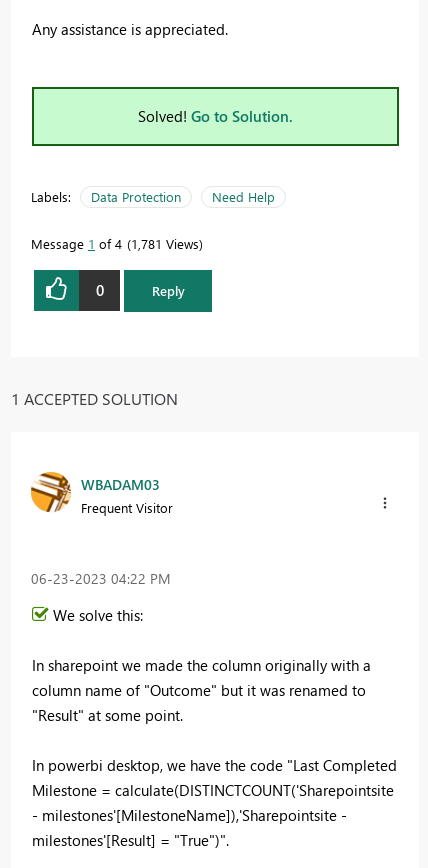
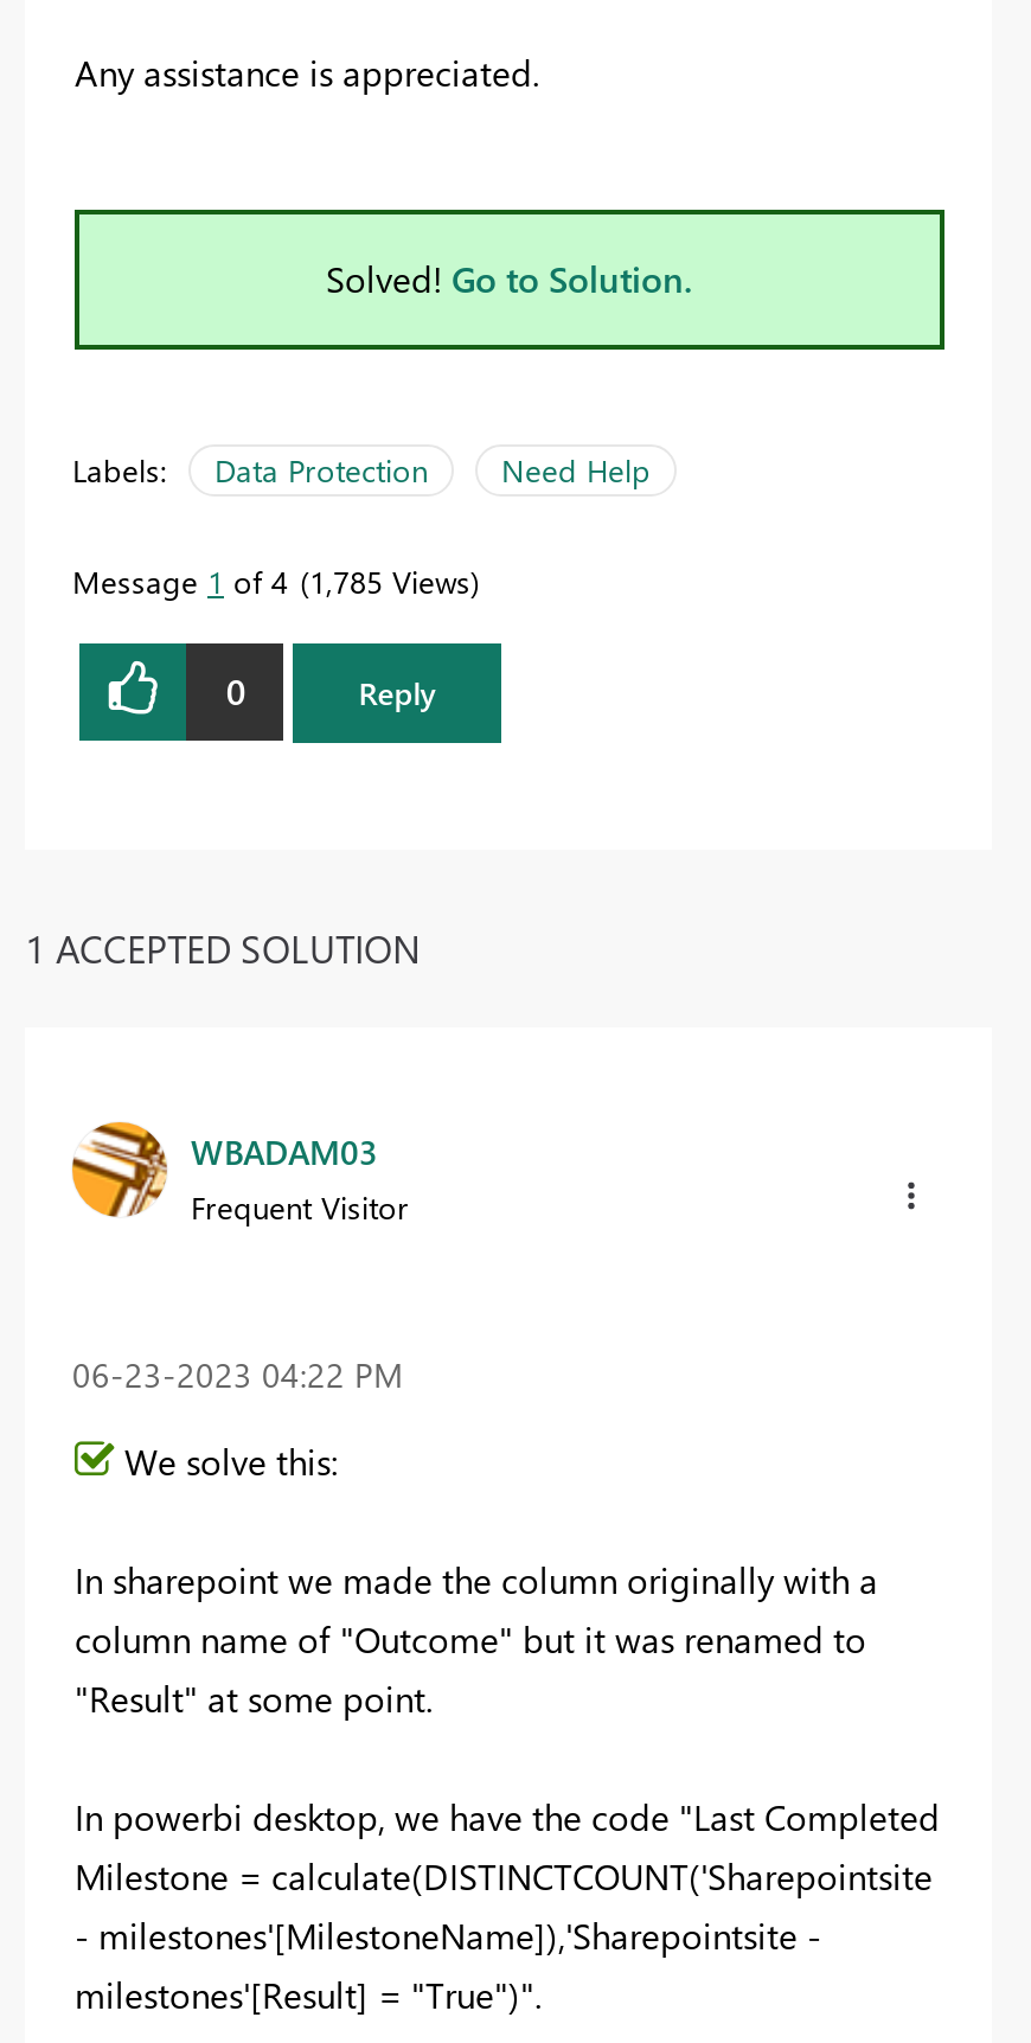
- Message 1 of 4 1,781 Views
+ Message 1 of 4 1,785 Views
